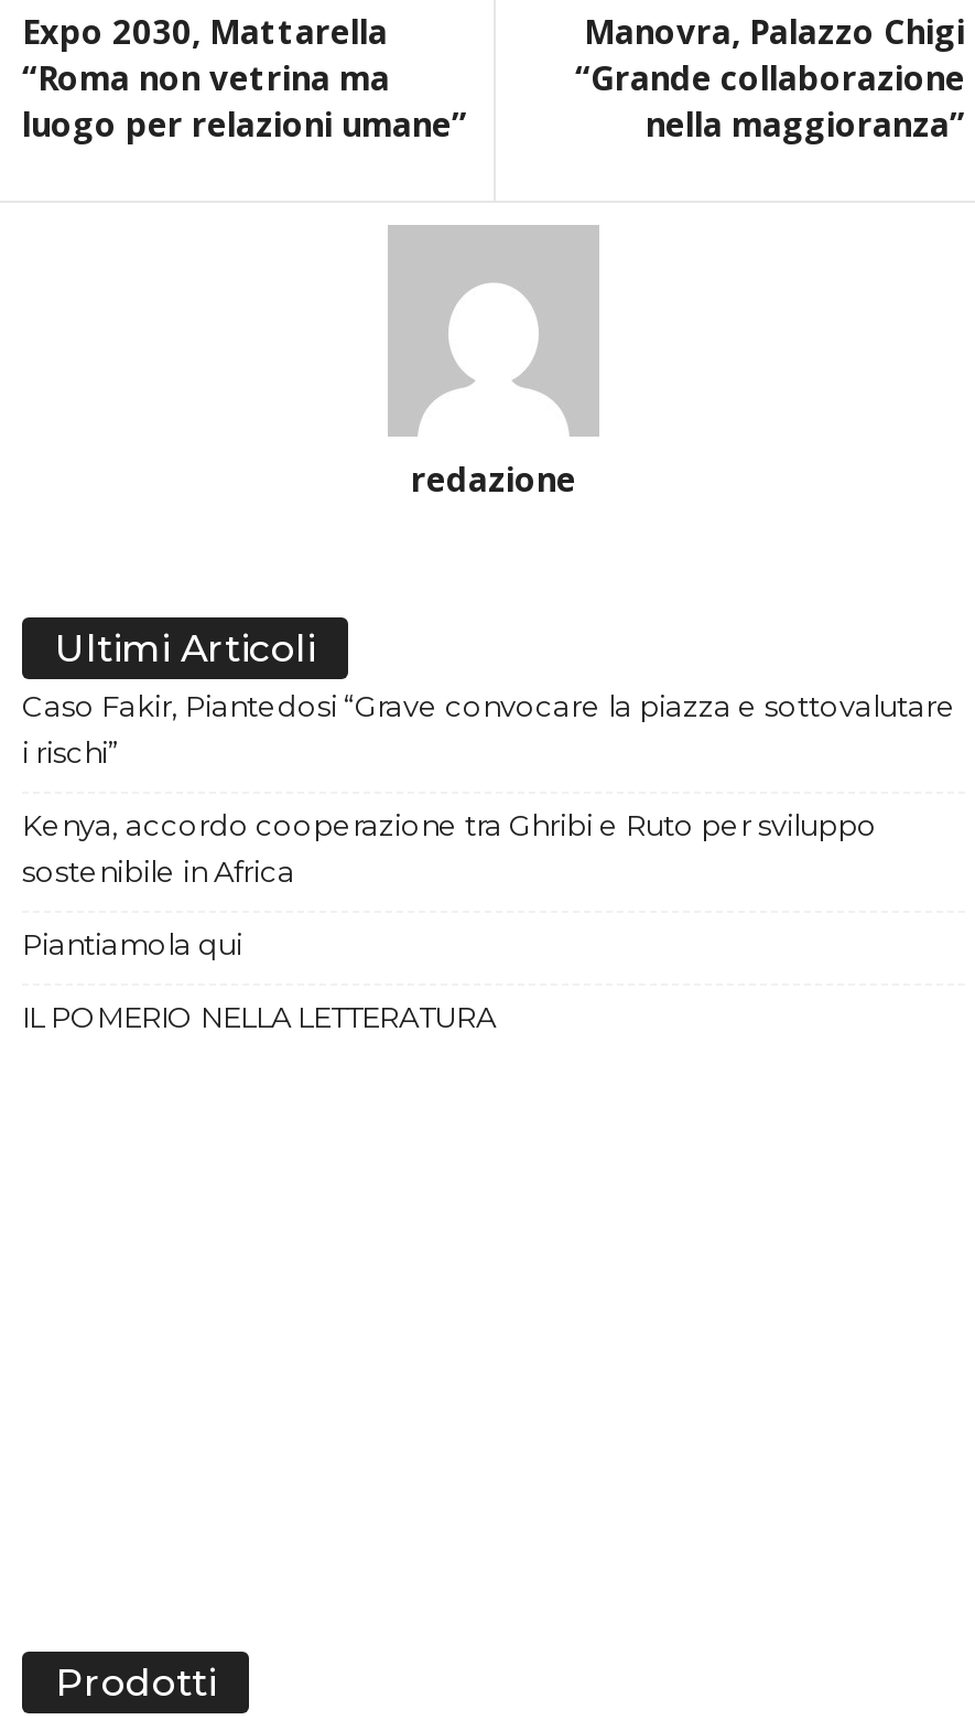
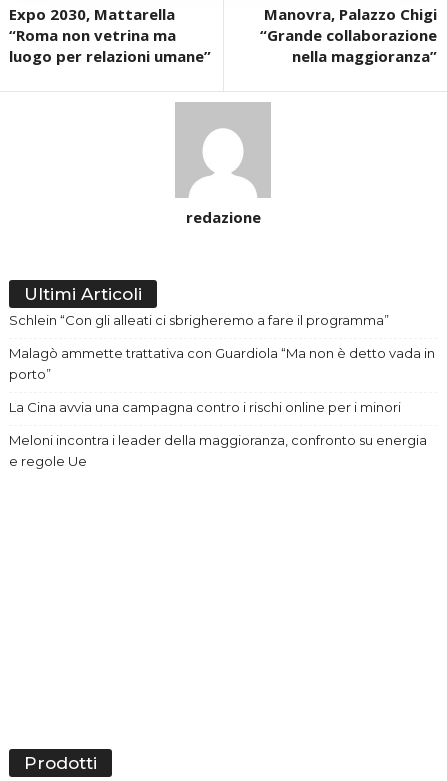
- Caso Fakir, Piantedosi “Grave convocare la piazza e sottovalutare
- i rischi”
+ Schlein “Con gli alleati ci sbrigheremo a fare il programma”

- Kenya, accordo cooperazione tra Ghribi e Ruto per sviluppo
- sostenibile in Africa
+ Malagò ammette trattativa con Guardiola “Ma non è detto vada in
+ porto”

- Piantiamola qui
+ La Cina avvia una campagna contro i rischi online per i minori

- IL POMERIO NELLA LETTERATURA
+ Meloni incontra i leader della maggioranza, confronto su energia
+ e regole Ue
